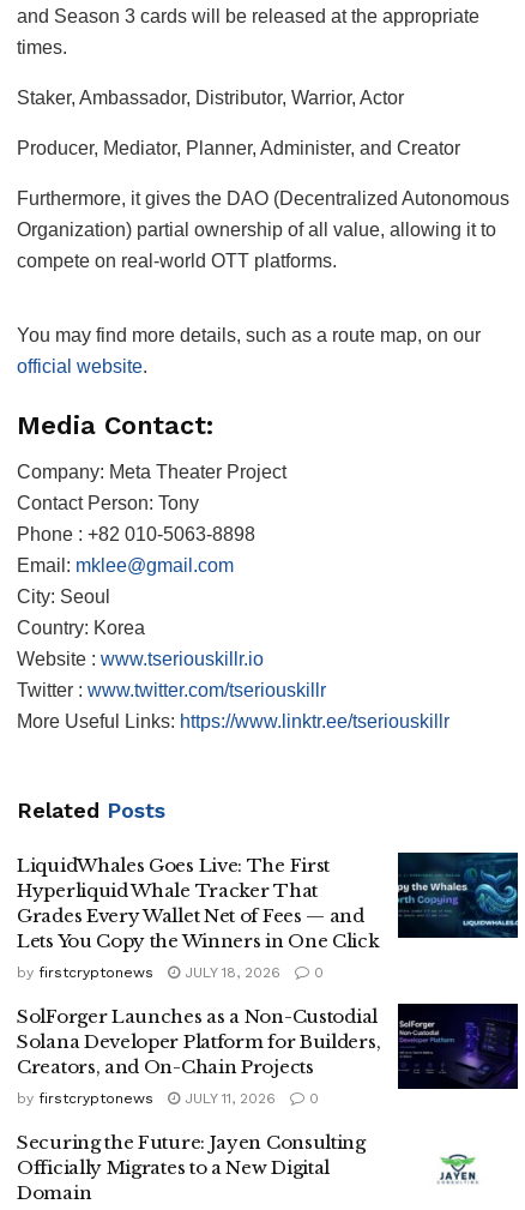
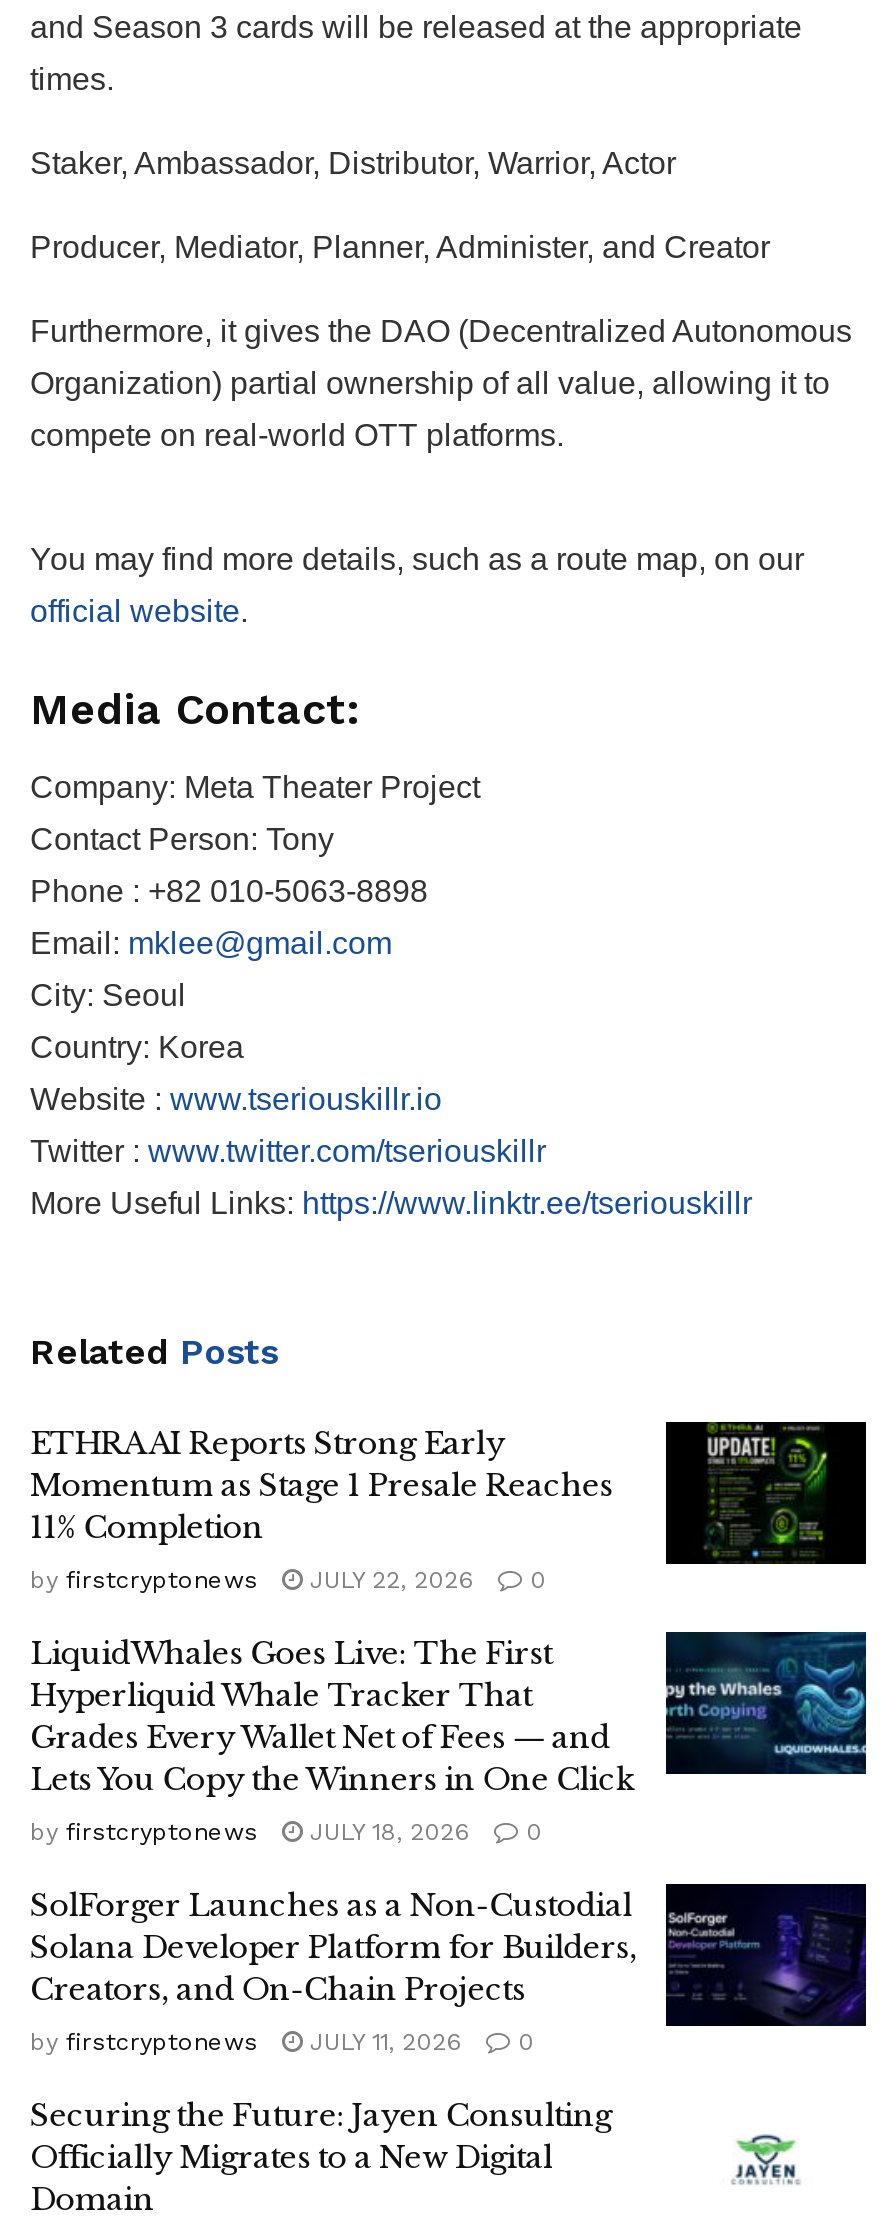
+ [image]
+ ETHRA AI Reports Strong Early
+ Momentum as Stage 1 Presale Reaches
+ 11% Completion
+ by firstcryptonews
+ JULY 22, 2026
+ 0
